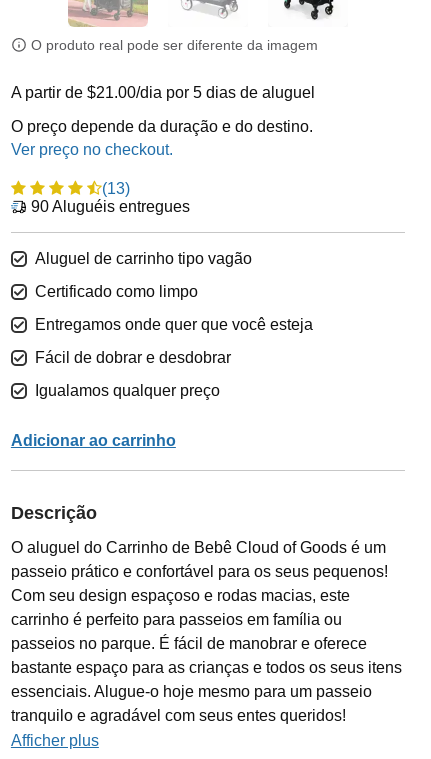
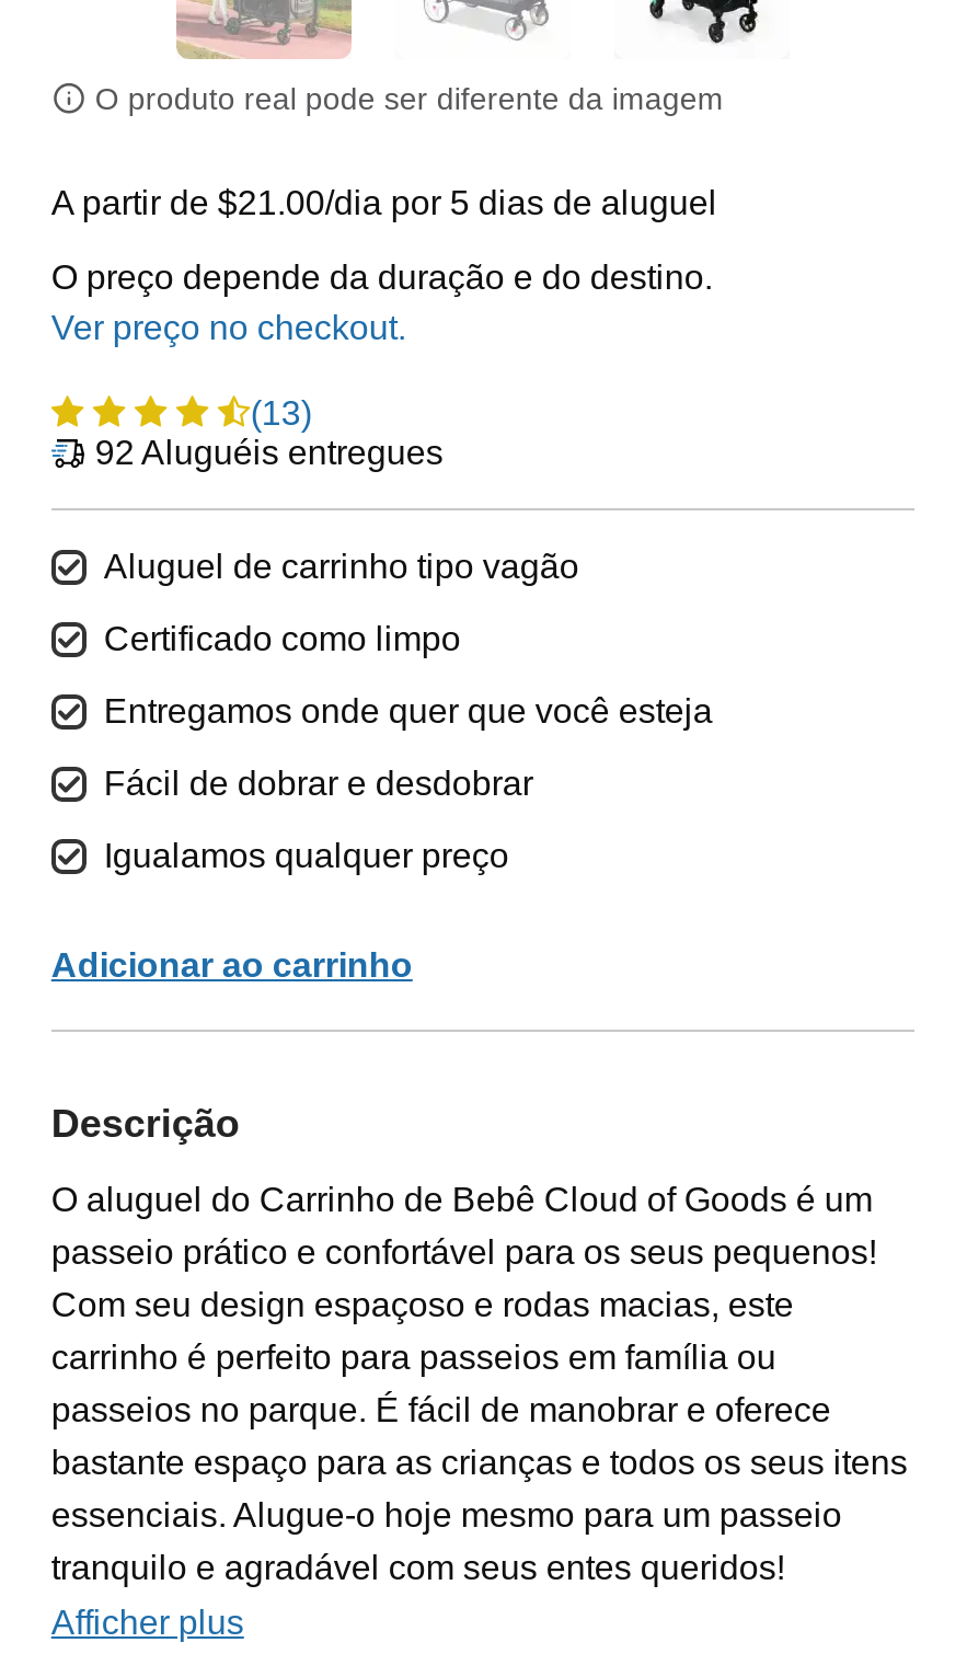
- 90 Aluguéis entregues
+ 92 Aluguéis entregues
